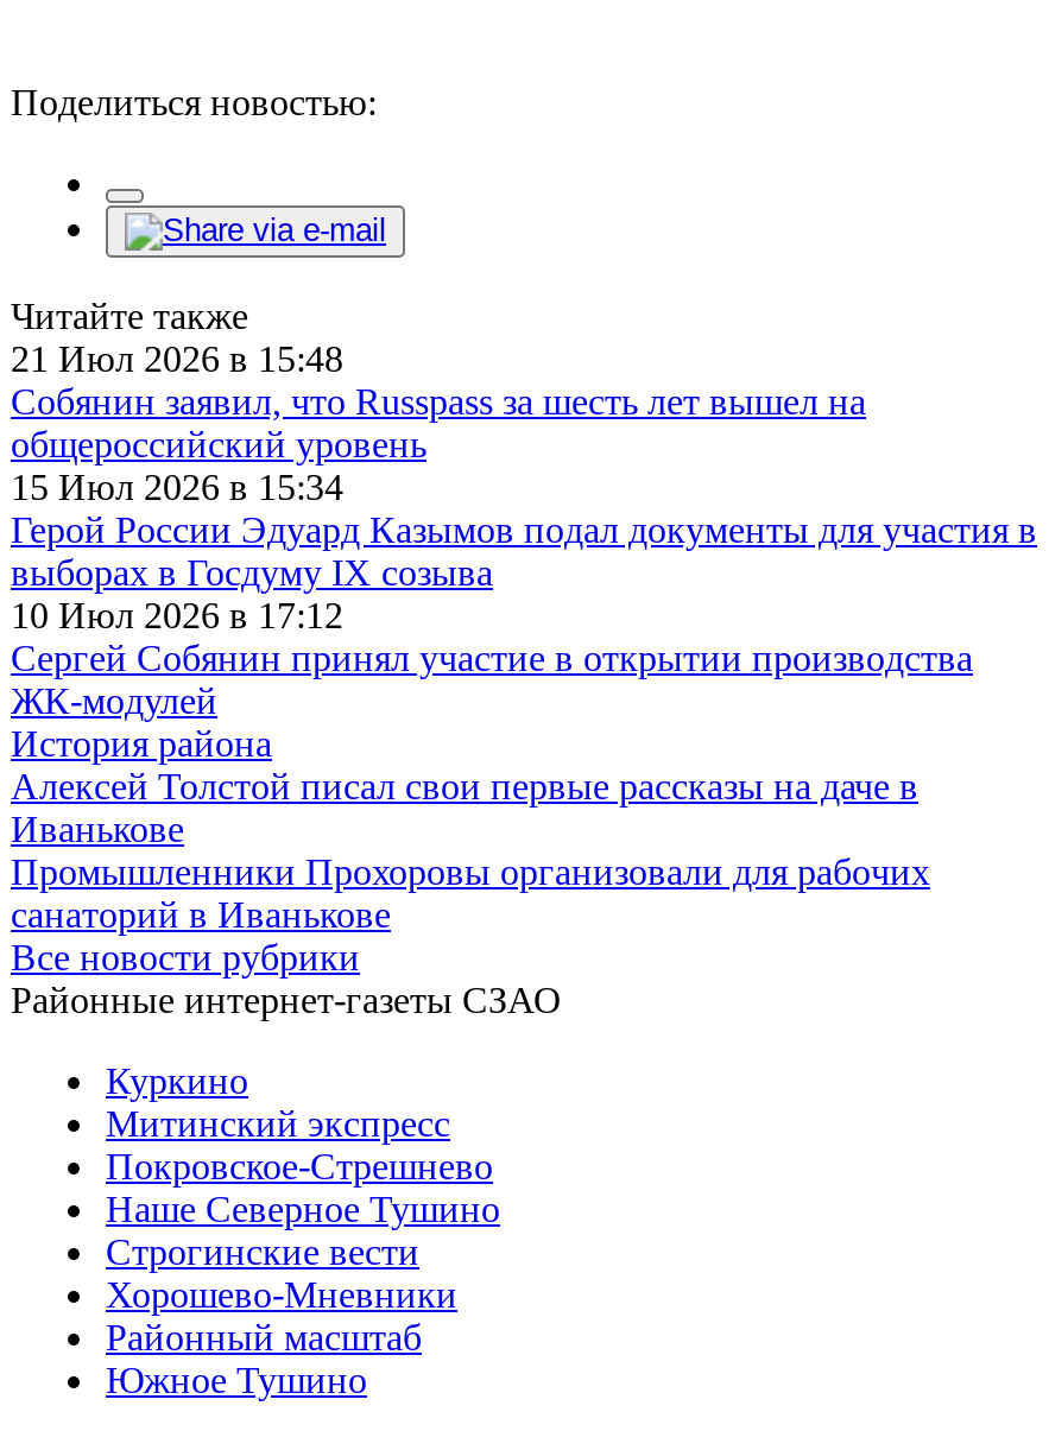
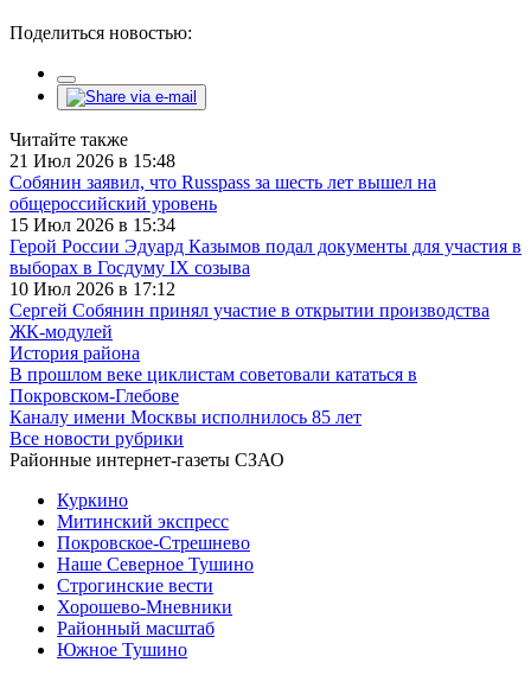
- Алексей Толстой писал свои первые рассказы на даче в
- Иванькове
- Промышленники Прохоровы организовали для рабочих
- санаторий в Иванькове
+ В прошлом веке циклистам советовали кататься в
+ Покровском-Глебове
+ Каналу имени Москвы исполнилось 85 лет
